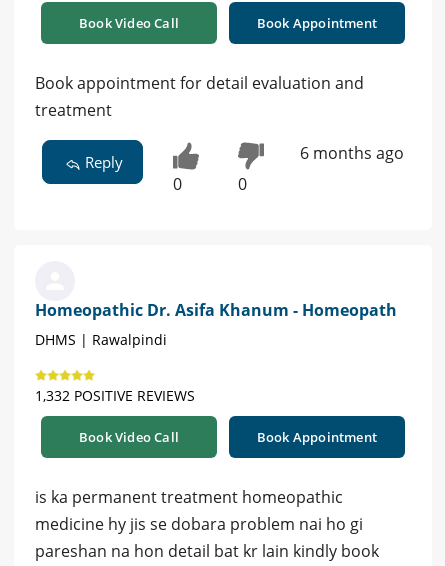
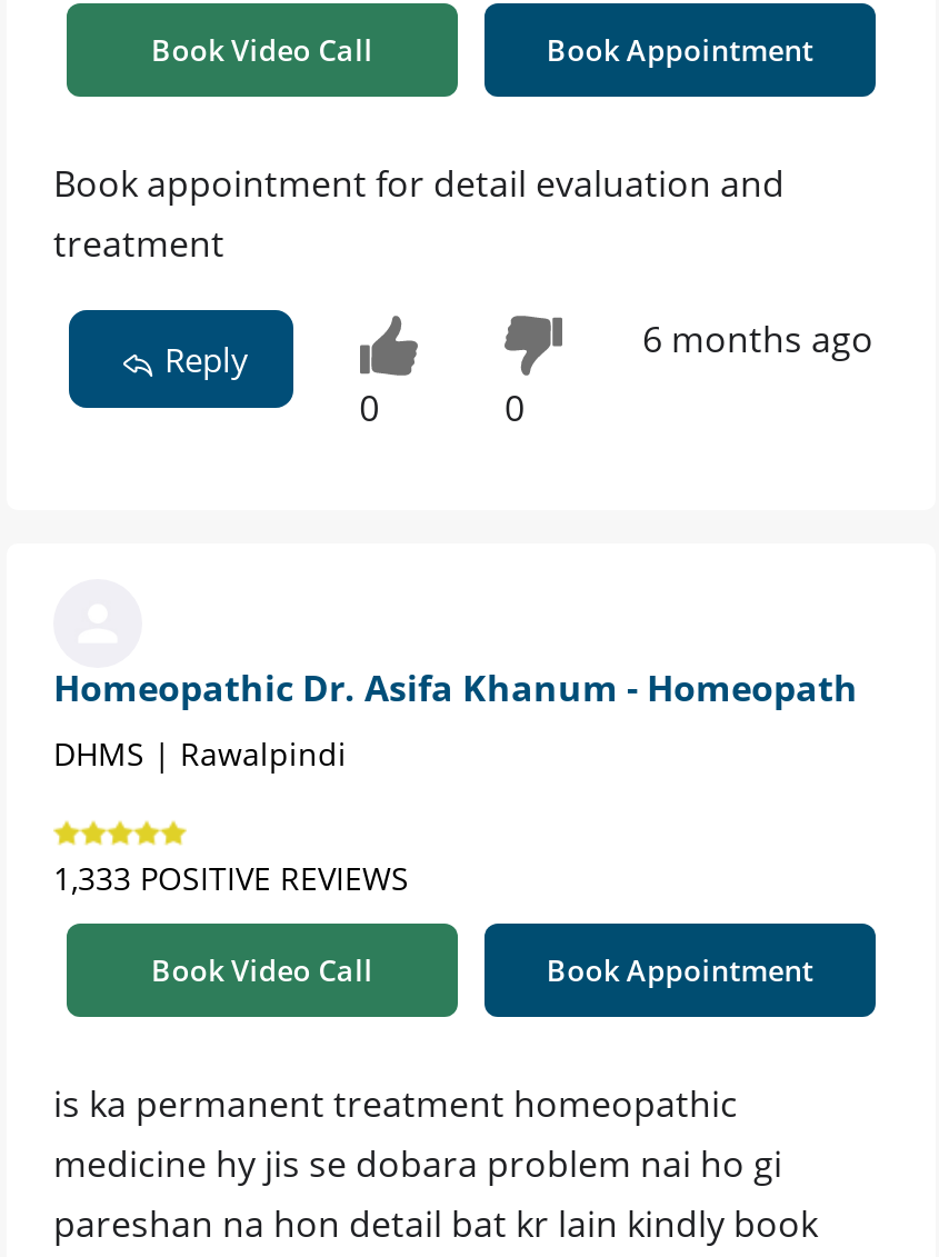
- 1,332 POSITIVE REVIEWS
+ 1,333 POSITIVE REVIEWS
